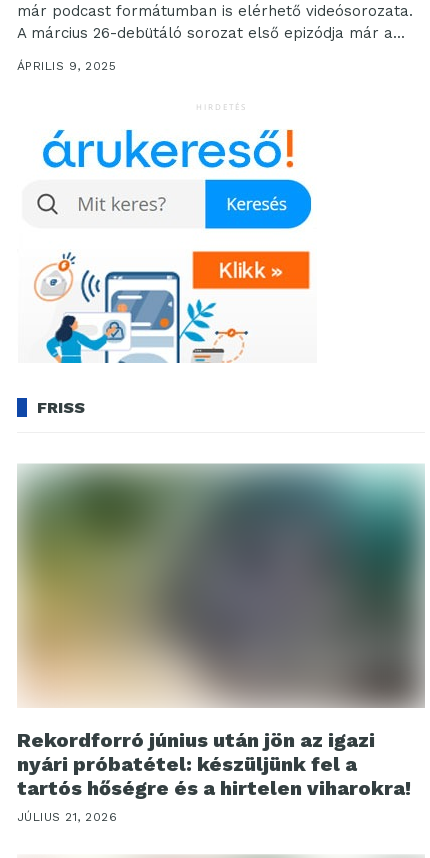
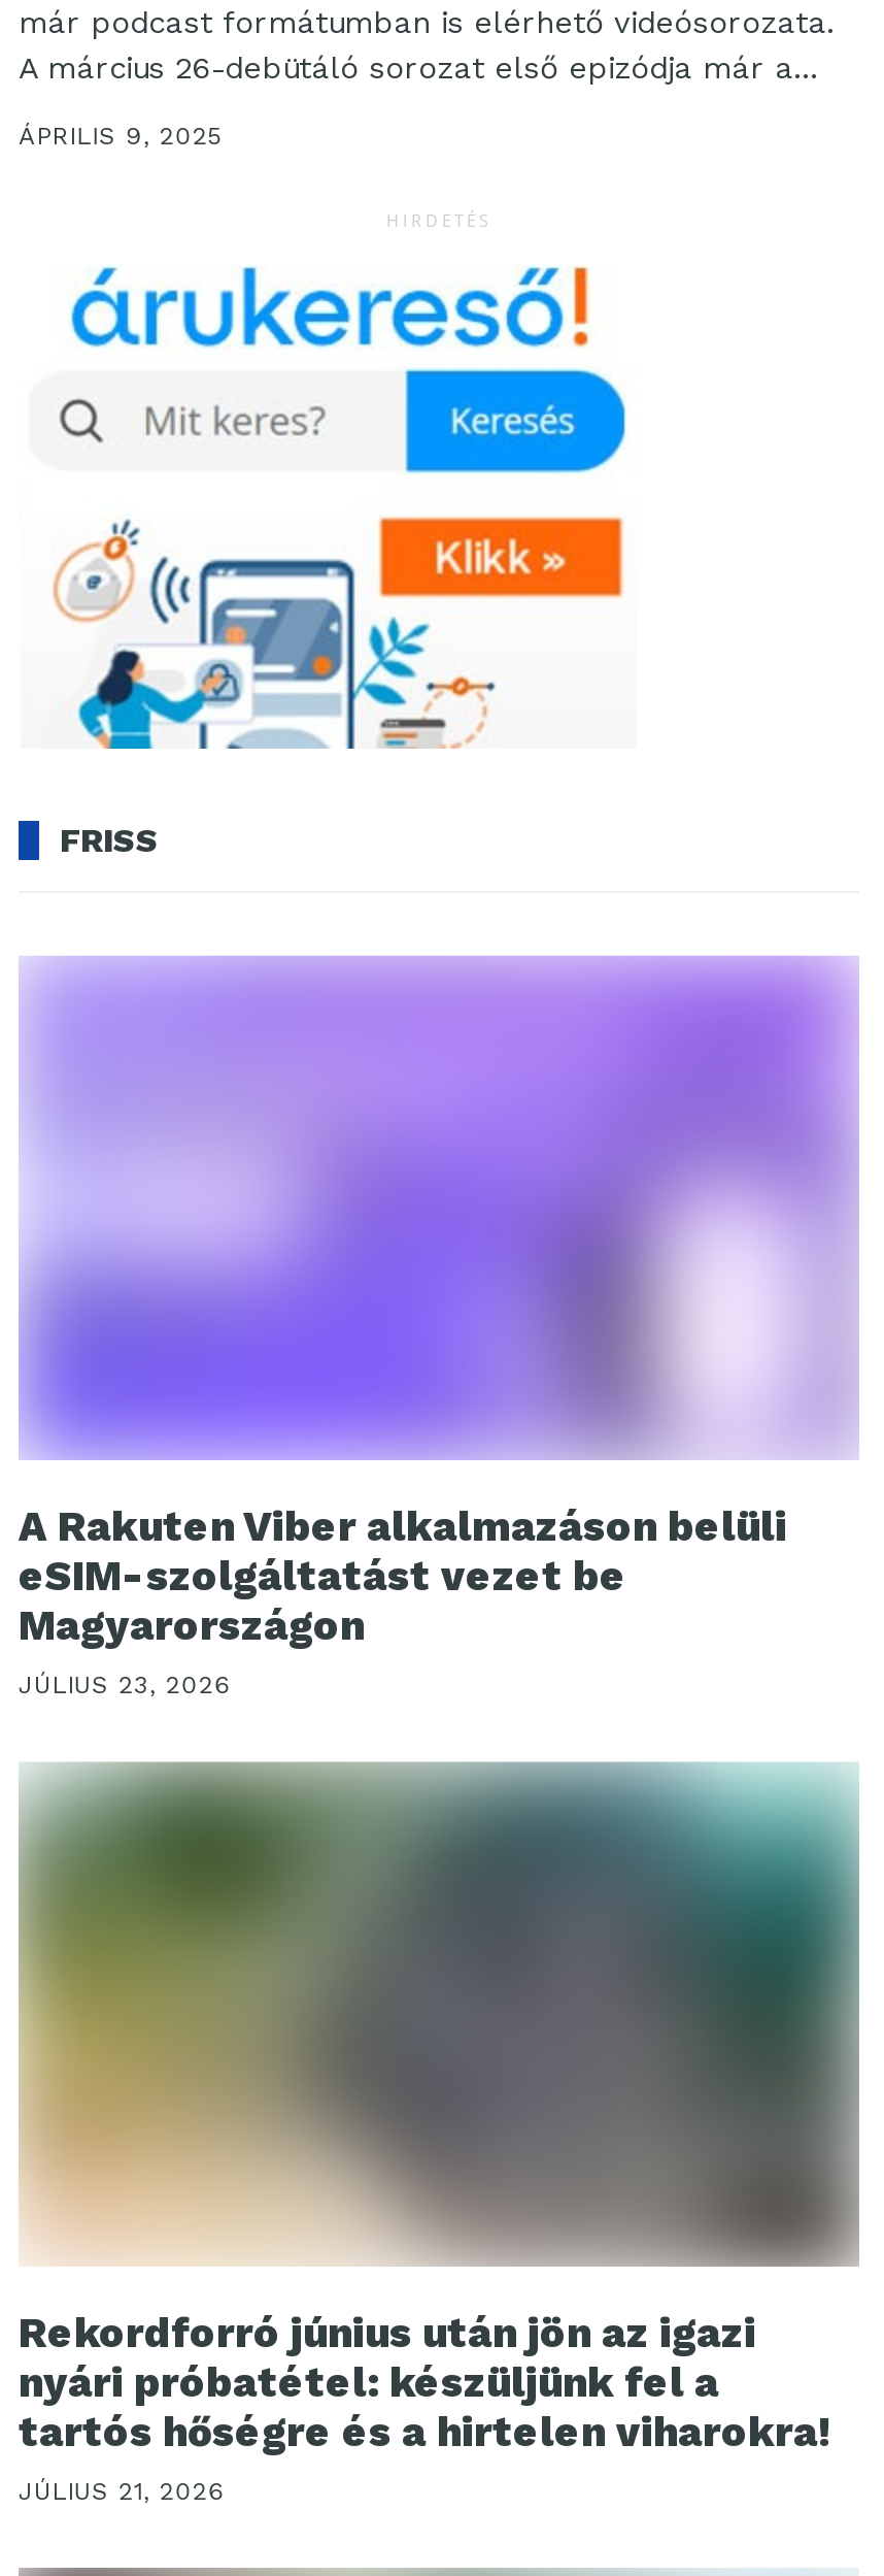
+ [image]
+ A Rakuten Viber alkalmazáson belüli
+ eSIM-szolgáltatást vezet be
+ Magyarországon
+ JÚLIUS 23, 2026
